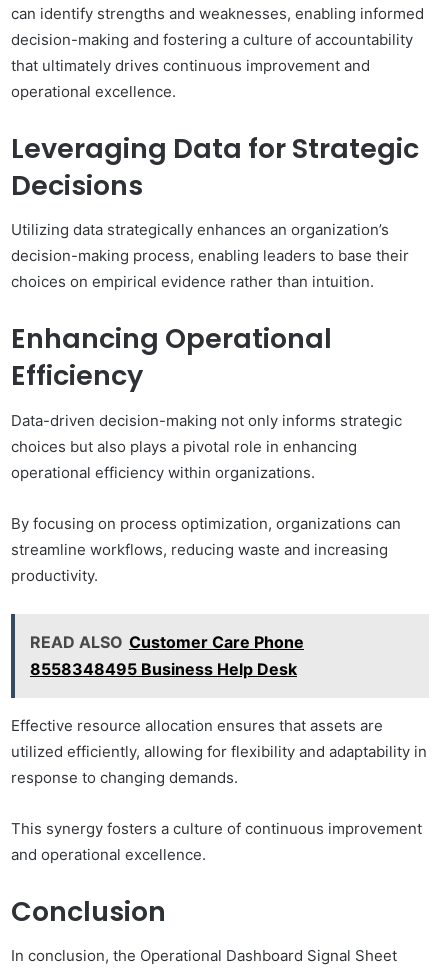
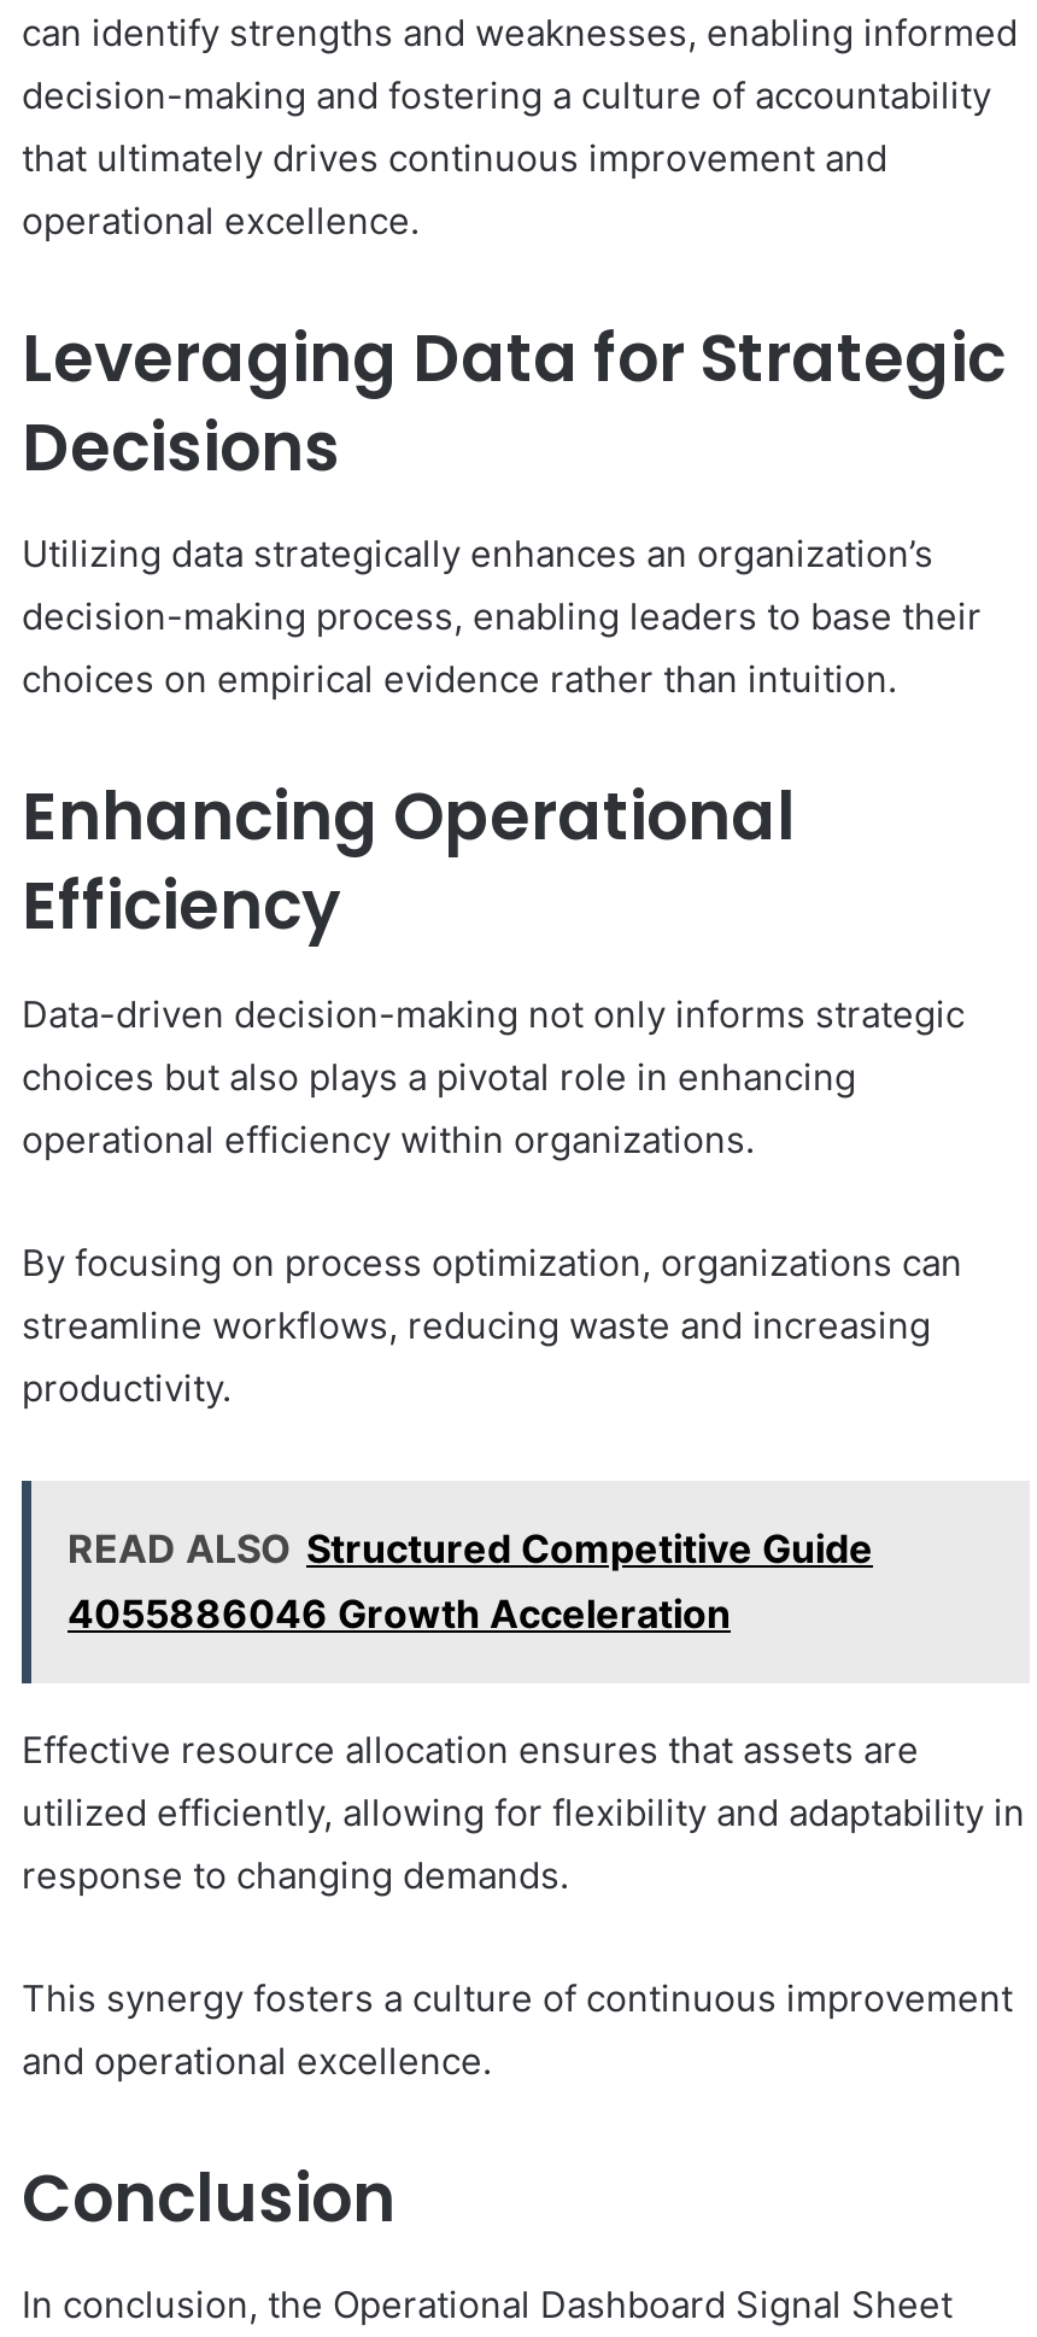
- READ ALSO Customer Care Phone
- 8558348495 Business Help Desk
+ READ ALSO Structured Competitive Guide
+ 4055886046 Growth Acceleration
